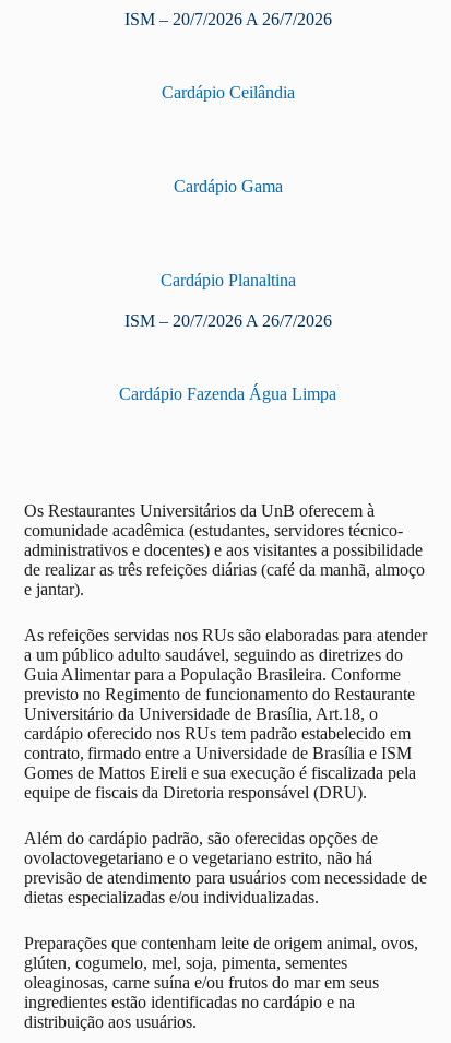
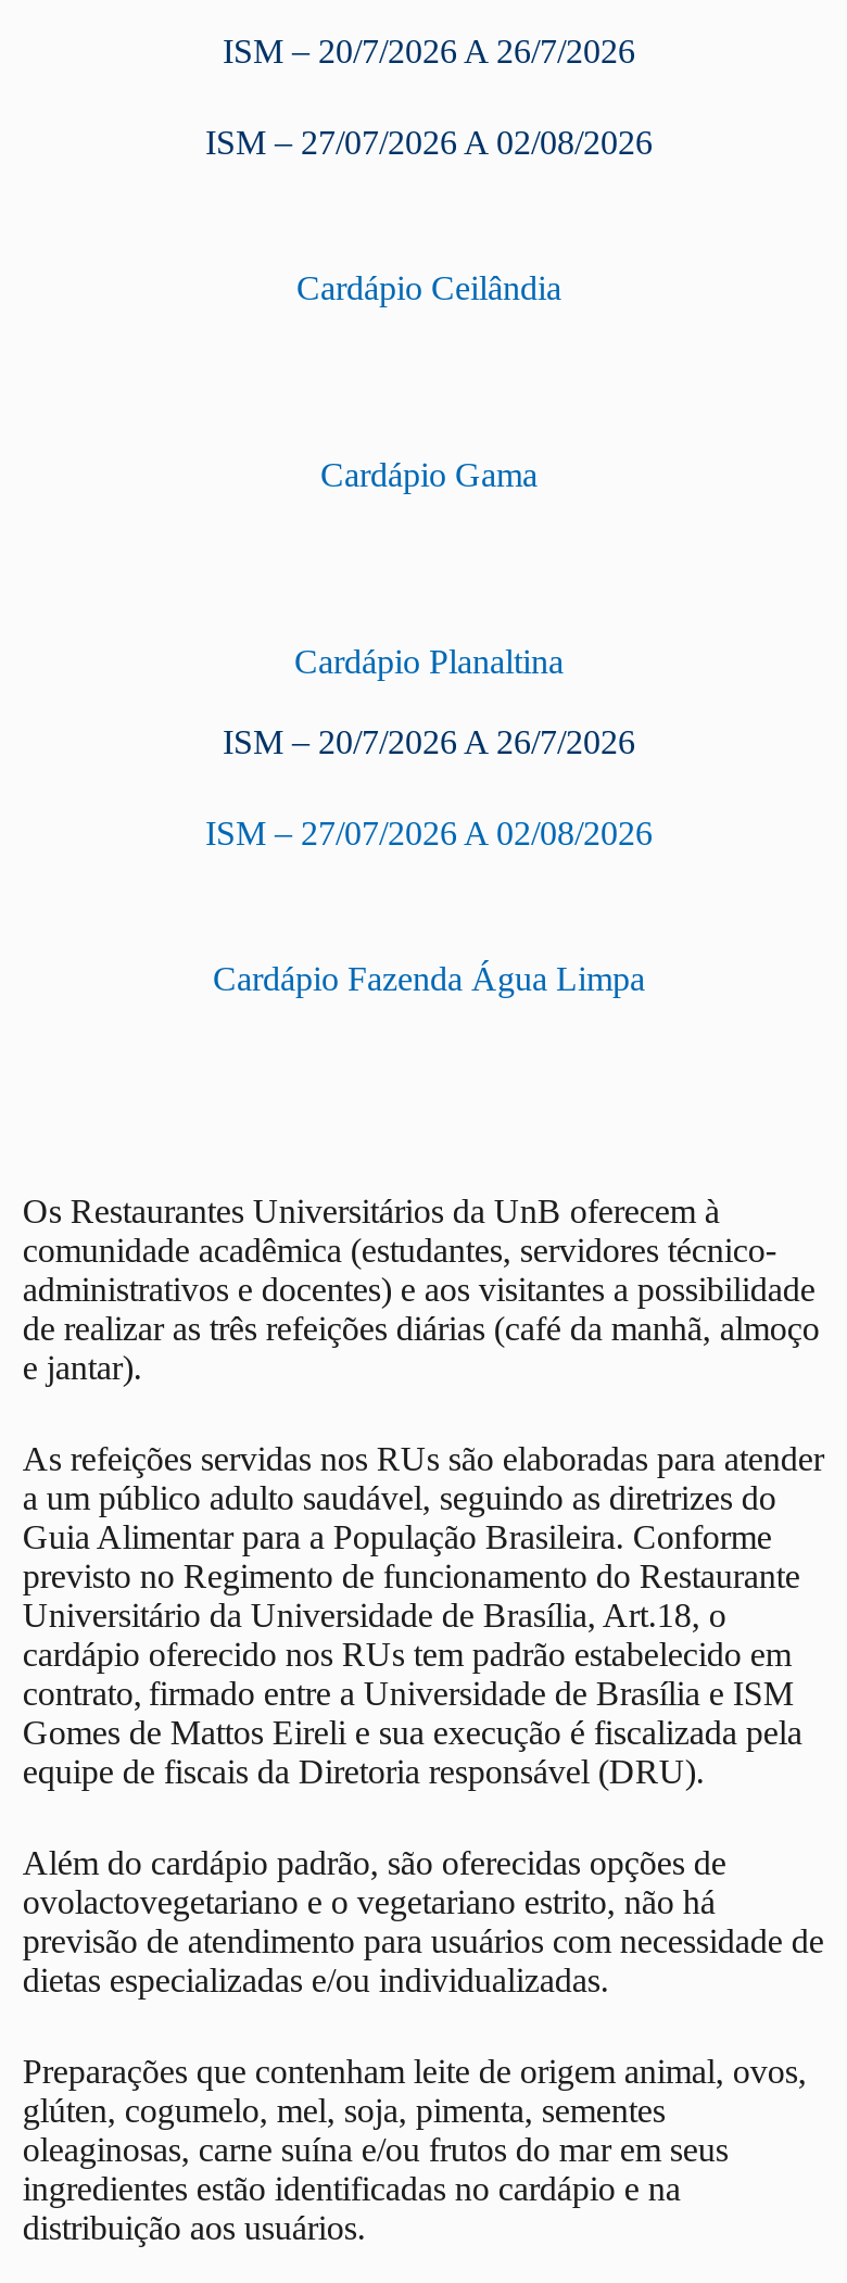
+ ISM – 27/07/2026 A 02/08/2026

+ ISM – 27/07/2026 A 02/08/2026
